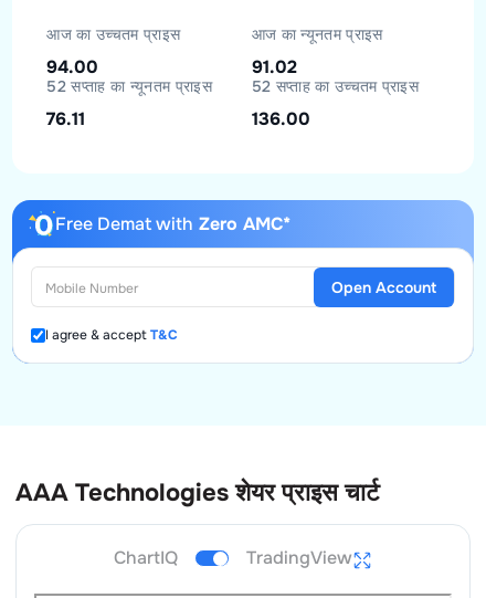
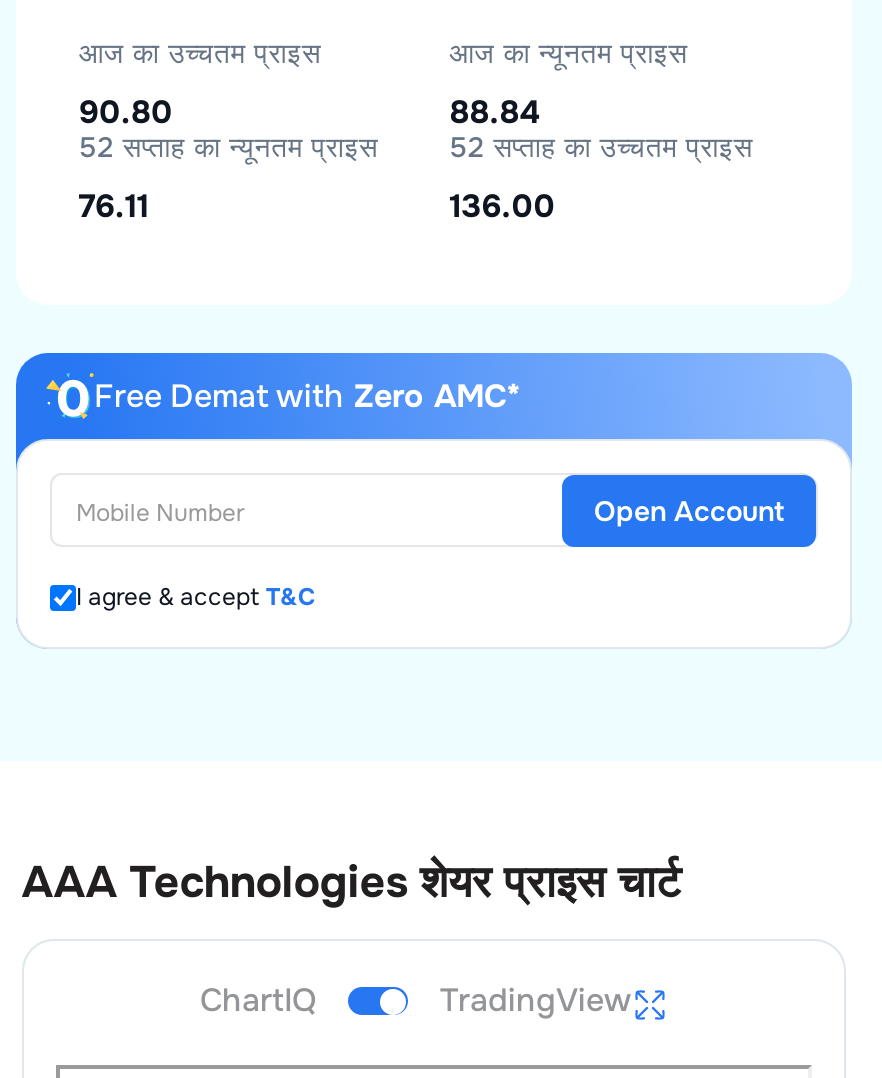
- 94.00
+ 90.80

- 91.02
+ 88.84
